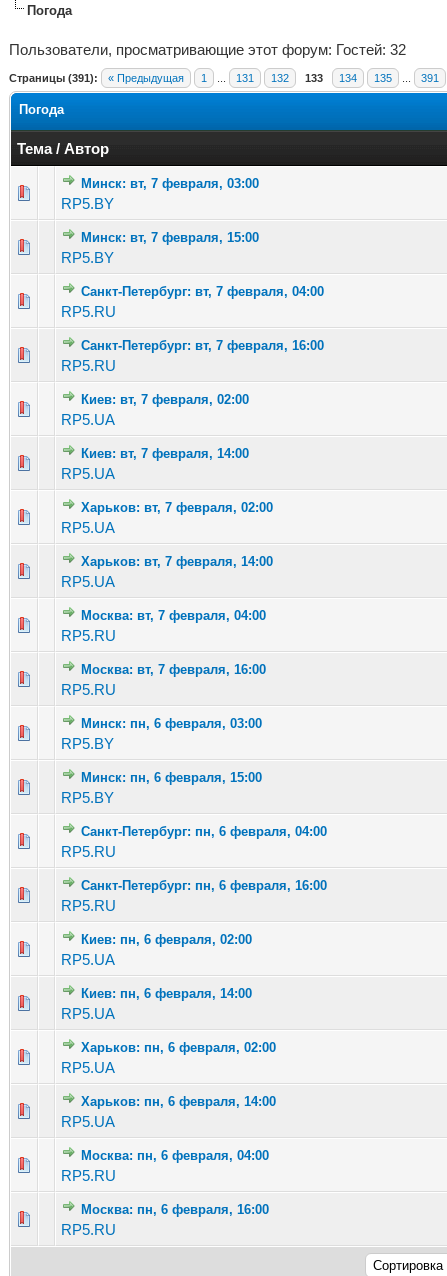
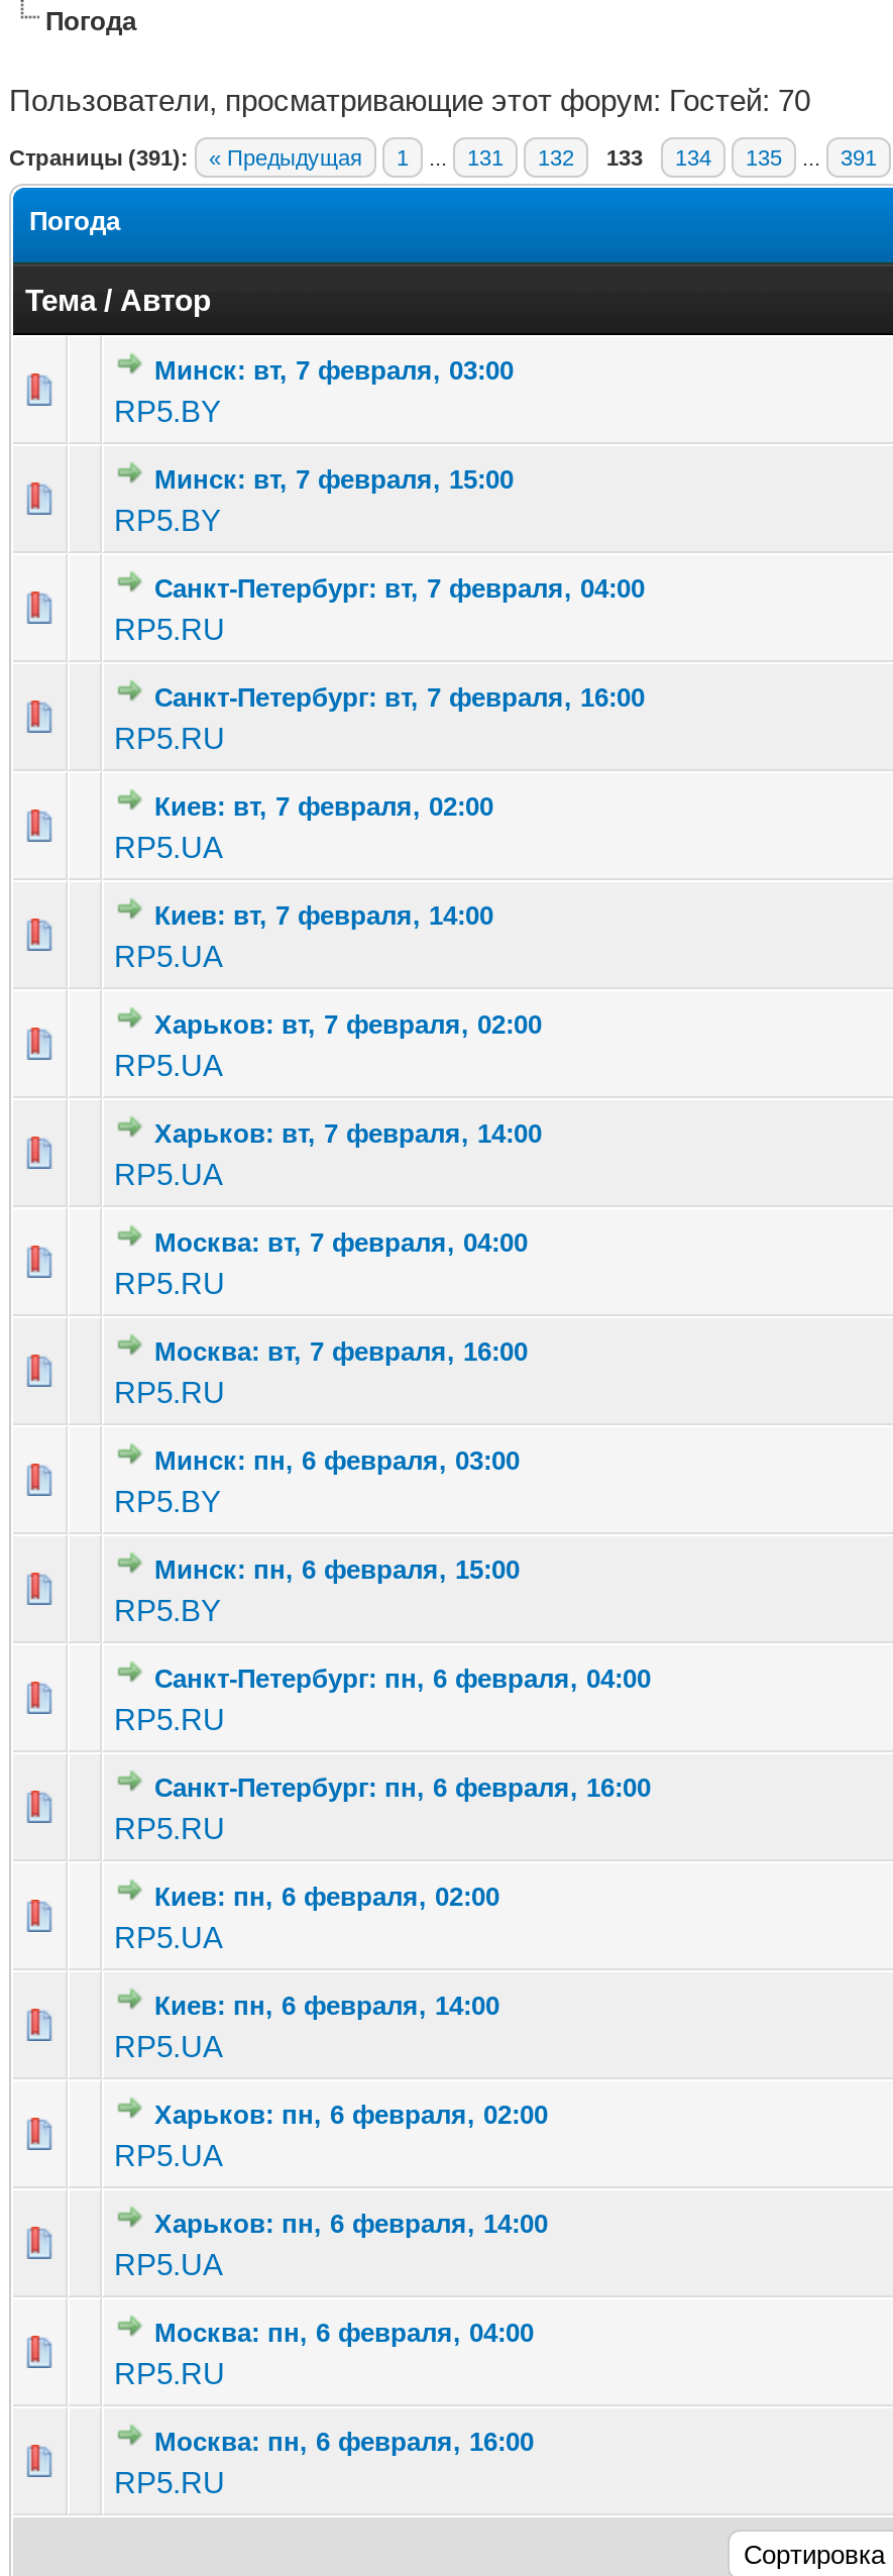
- Пользователи, просматривающие этот форум: Гостей: 32
+ Пользователи, просматривающие этот форум: Гостей: 70
